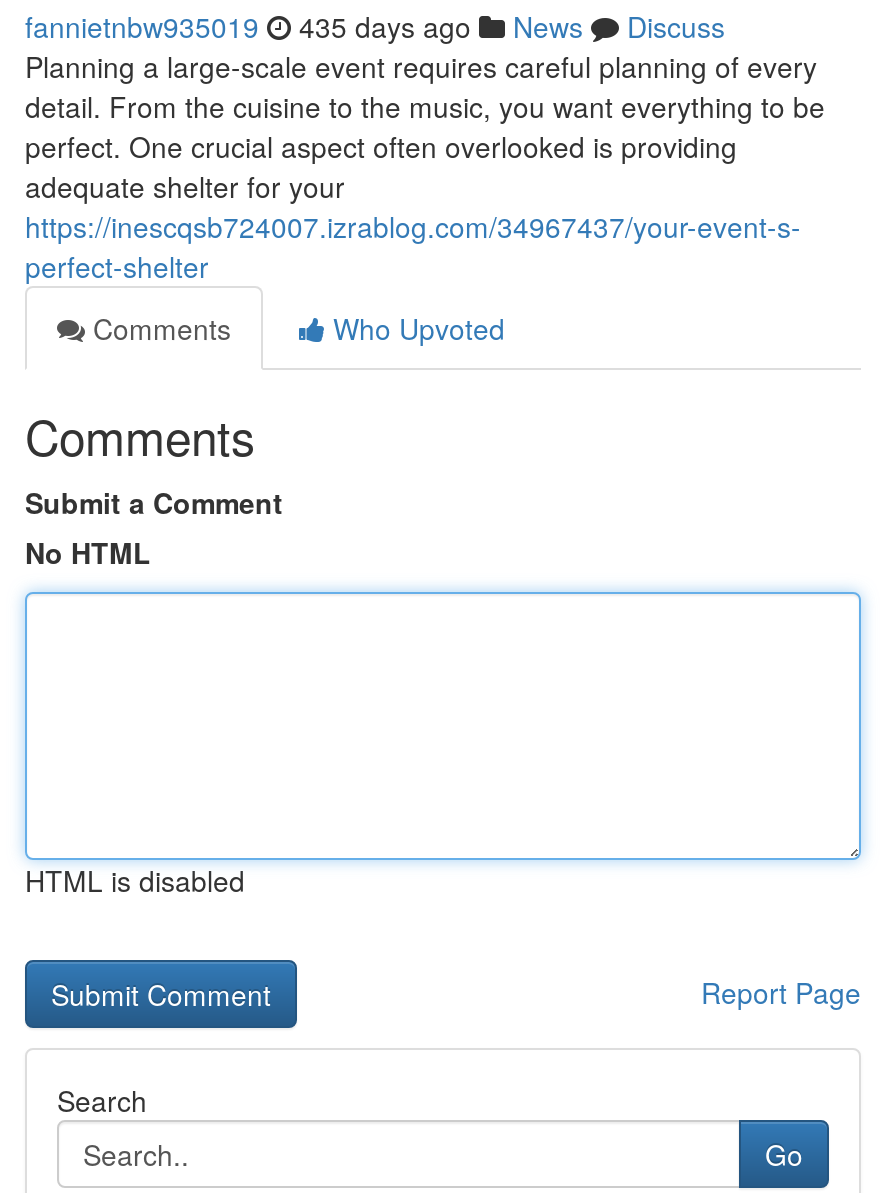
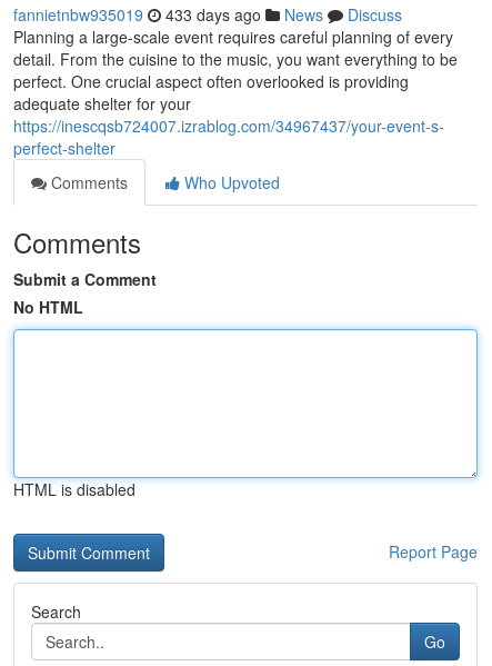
- fannietnbw935019 435 days ago News Discuss
+ fannietnbw935019 433 days ago News Discuss
